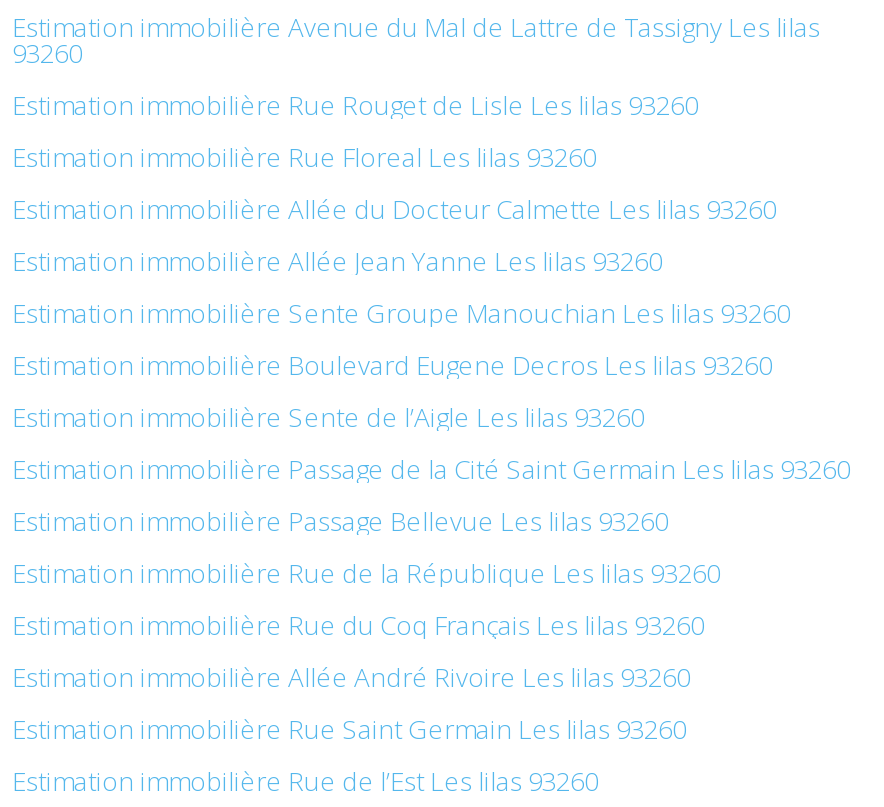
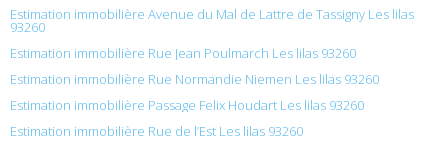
- Estimation immobilière Rue Rouget de Lisle Les lilas 93260
- Estimation immobilière Rue Floreal Les lilas 93260
- Estimation immobilière Allée du Docteur Calmette Les lilas 93260
- Estimation immobilière Allée Jean Yanne Les lilas 93260
- Estimation immobilière Sente Groupe Manouchian Les lilas 93260
- Estimation immobilière Boulevard Eugene Decros Les lilas 93260
- Estimation immobilière Sente de l’Aigle Les lilas 93260
- Estimation immobilière Passage de la Cité Saint Germain Les lilas 93260
- Estimation immobilière Passage Bellevue Les lilas 93260
- Estimation immobilière Rue de la République Les lilas 93260
- Estimation immobilière Rue du Coq Français Les lilas 93260
- Estimation immobilière Allée André Rivoire Les lilas 93260
- Estimation immobilière Rue Saint Germain Les lilas 93260
+ Estimation immobilière Rue Jean Poulmarch Les lilas 93260
+ Estimation immobilière Rue Normandie Niemen Les lilas 93260
+ Estimation immobilière Passage Felix Houdart Les lilas 93260
